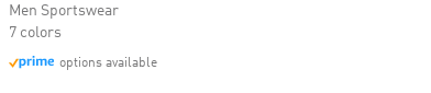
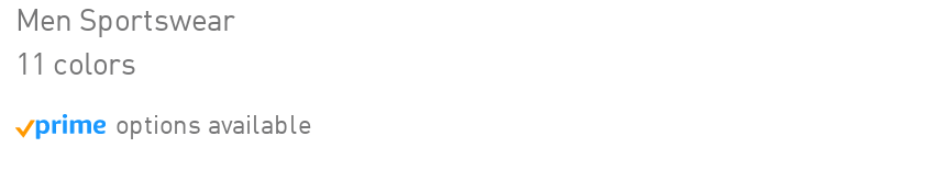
- 7 colors
+ 11 colors
